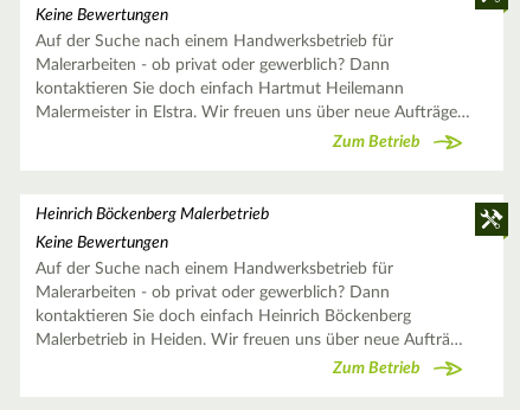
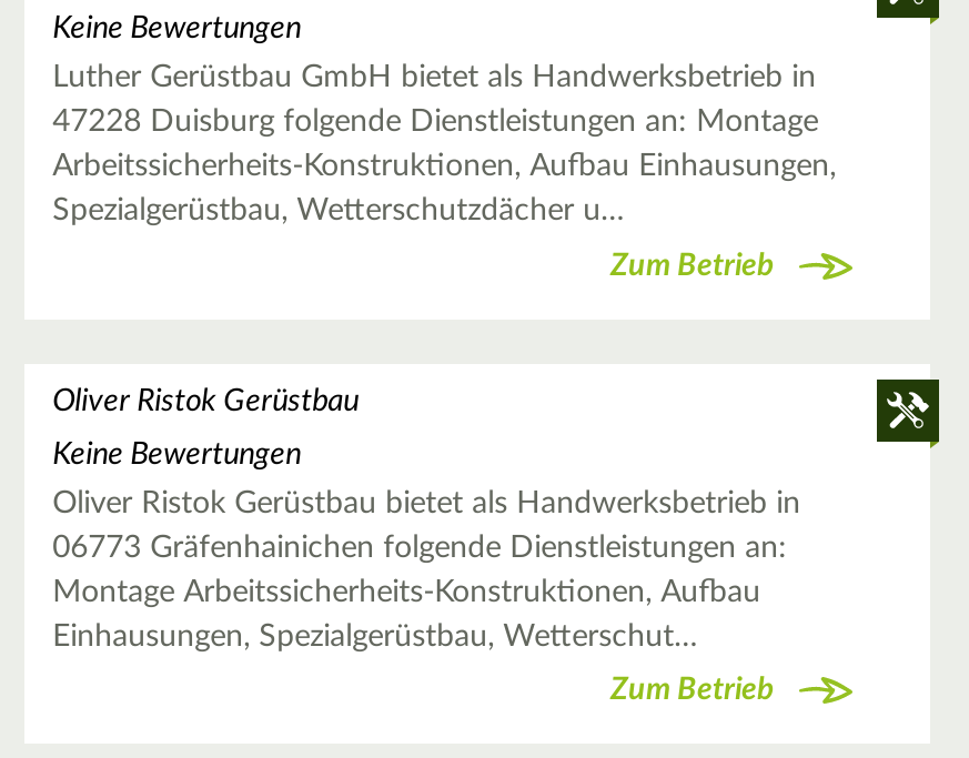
- Auf der Suche nach einem Handwerksbetrieb für
- Malerarbeiten - ob privat oder gewerblich? Dann
- kontaktieren Sie doch einfach Hartmut Heilemann
- Malermeister in Elstra. Wir freuen uns über neue Aufträge…
+ Luther Gerüstbau GmbH bietet als Handwerksbetrieb in
+ 47228 Duisburg folgende Dienstleistungen an: Montage
+ Arbeitssicherheits-Konstruktionen, Aufbau Einhausungen,
+ Spezialgerüstbau, Wetterschutzdächer u…

- Heinrich Böckenberg Malerbetrieb
+ Oliver Ristok Gerüstbau

- Auf der Suche nach einem Handwerksbetrieb für
- Malerarbeiten - ob privat oder gewerblich? Dann
- kontaktieren Sie doch einfach Heinrich Böckenberg
- Malerbetrieb in Heiden. Wir freuen uns über neue Aufträ…
+ Oliver Ristok Gerüstbau bietet als Handwerksbetrieb in
+ 06773 Gräfenhainichen folgende Dienstleistungen an:
+ Montage Arbeitssicherheits-Konstruktionen, Aufbau
+ Einhausungen, Spezialgerüstbau, Wetterschut…
